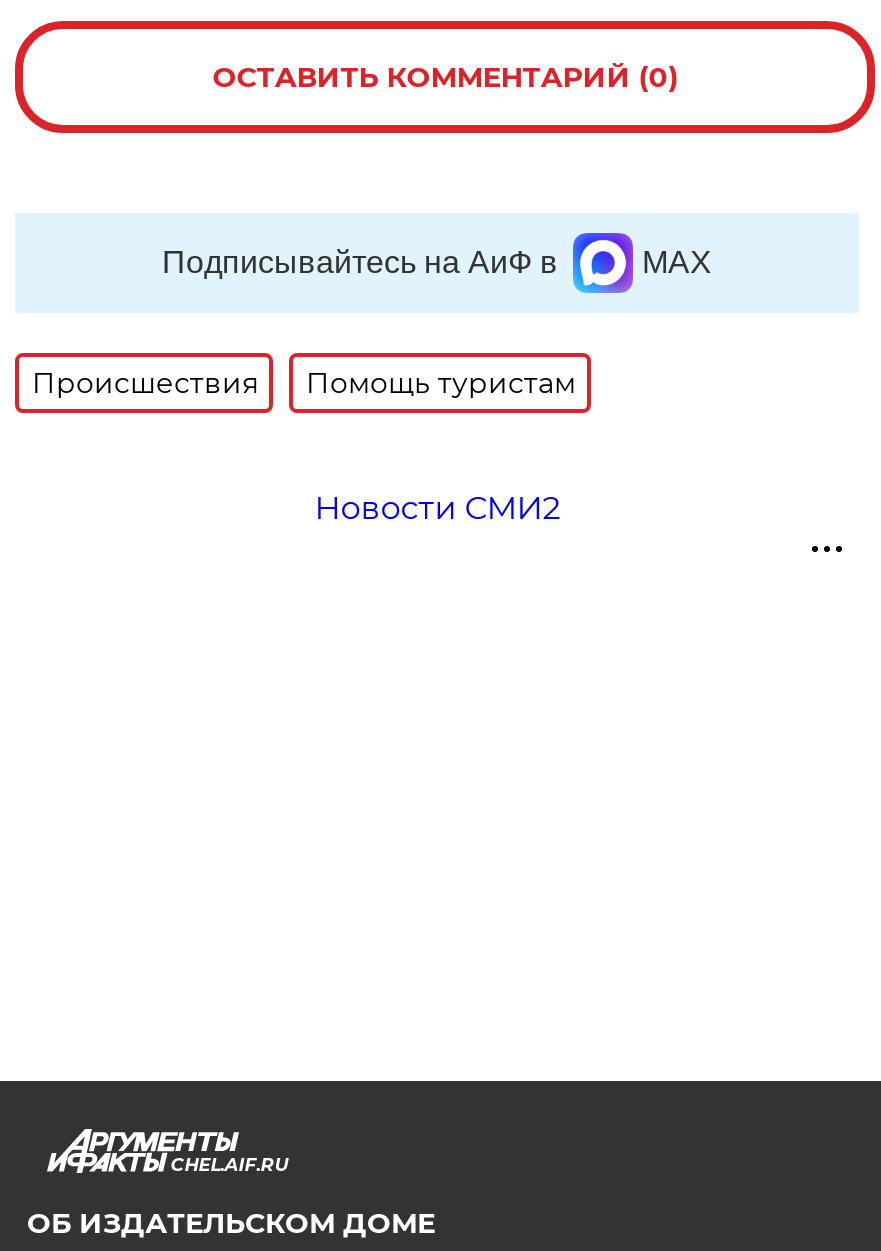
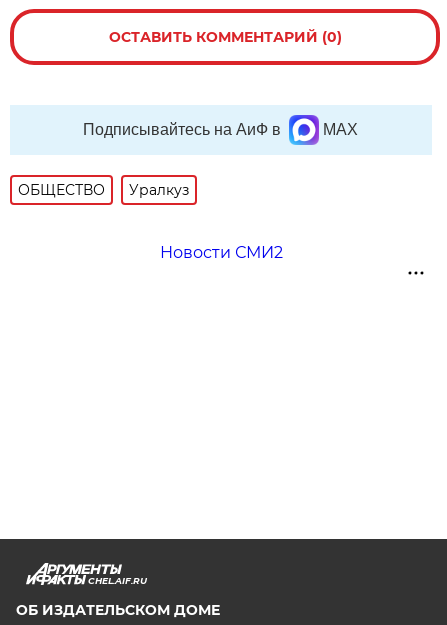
- Происшествия
- Помощь туристам
+ ОБЩЕСТВО
+ Уралкуз
